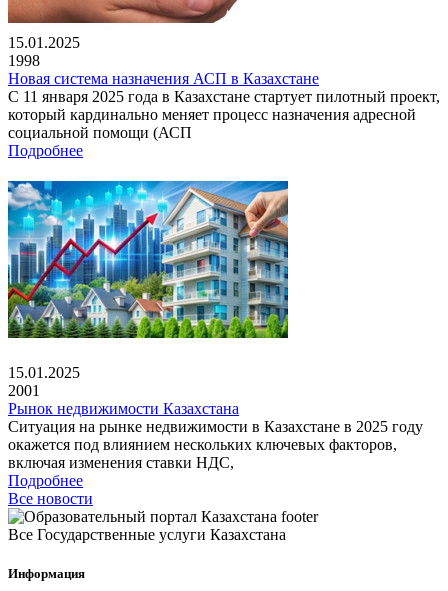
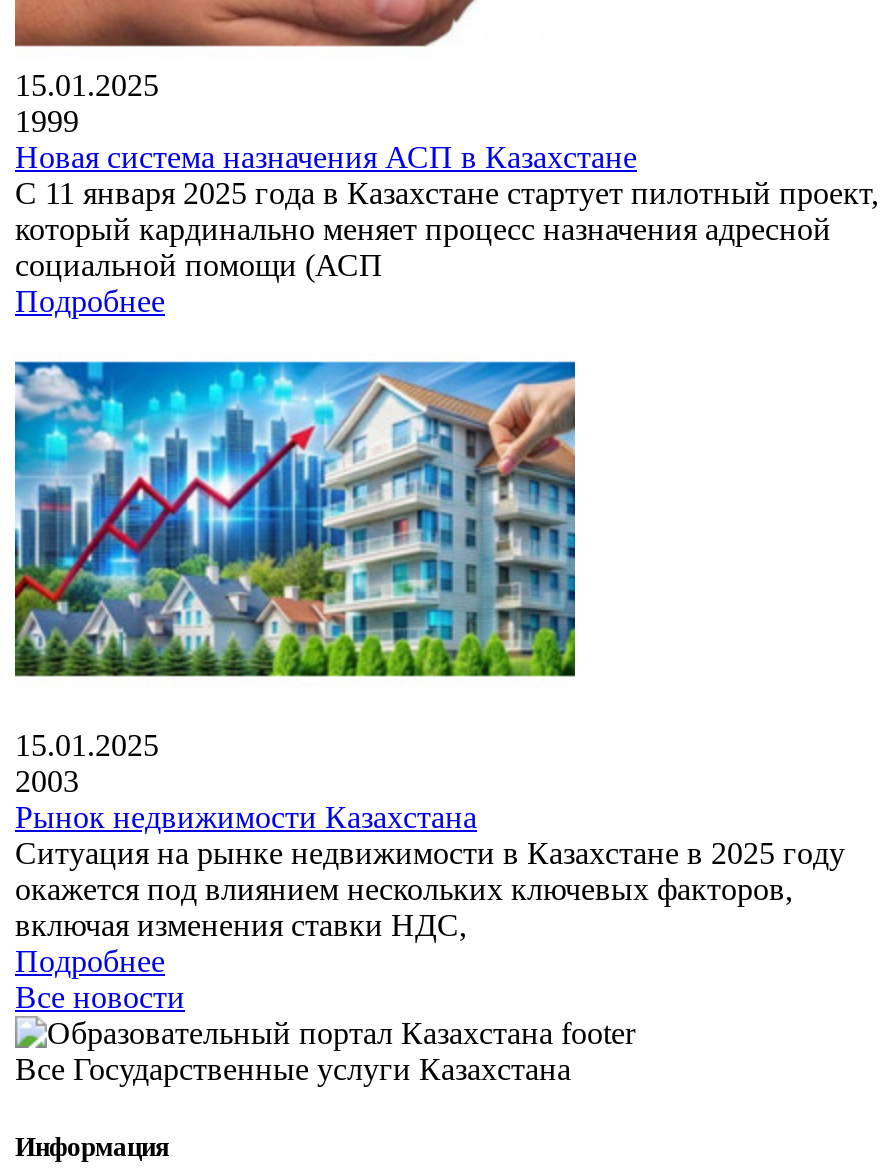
- 1998
+ 1999

- 2001
+ 2003
